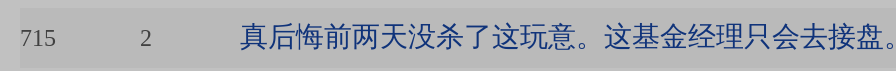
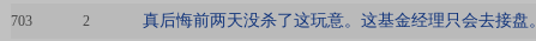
- 715
+ 703
